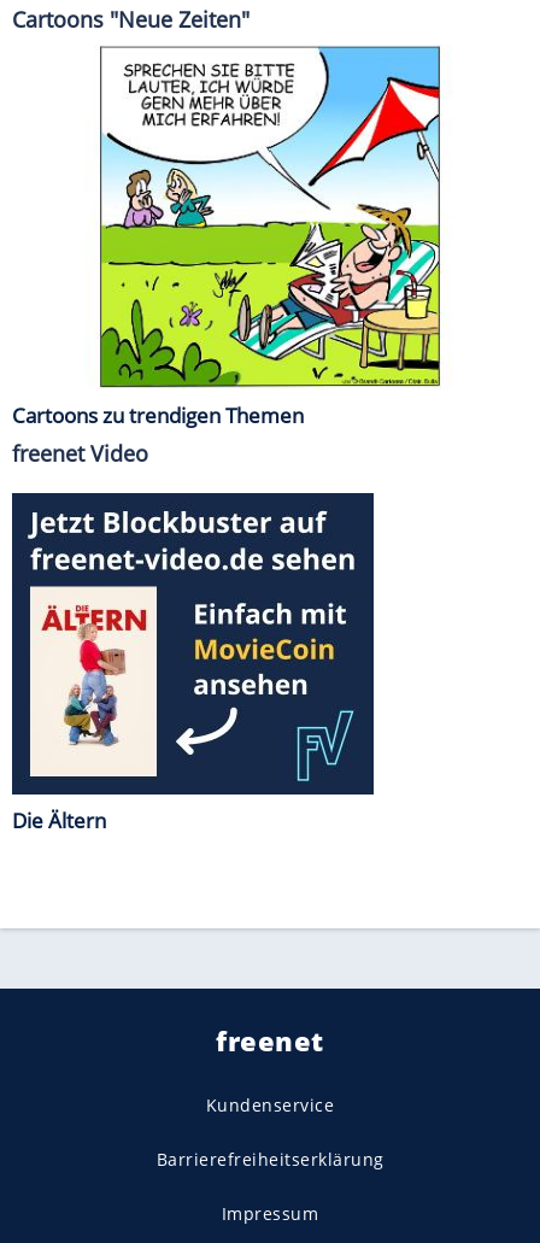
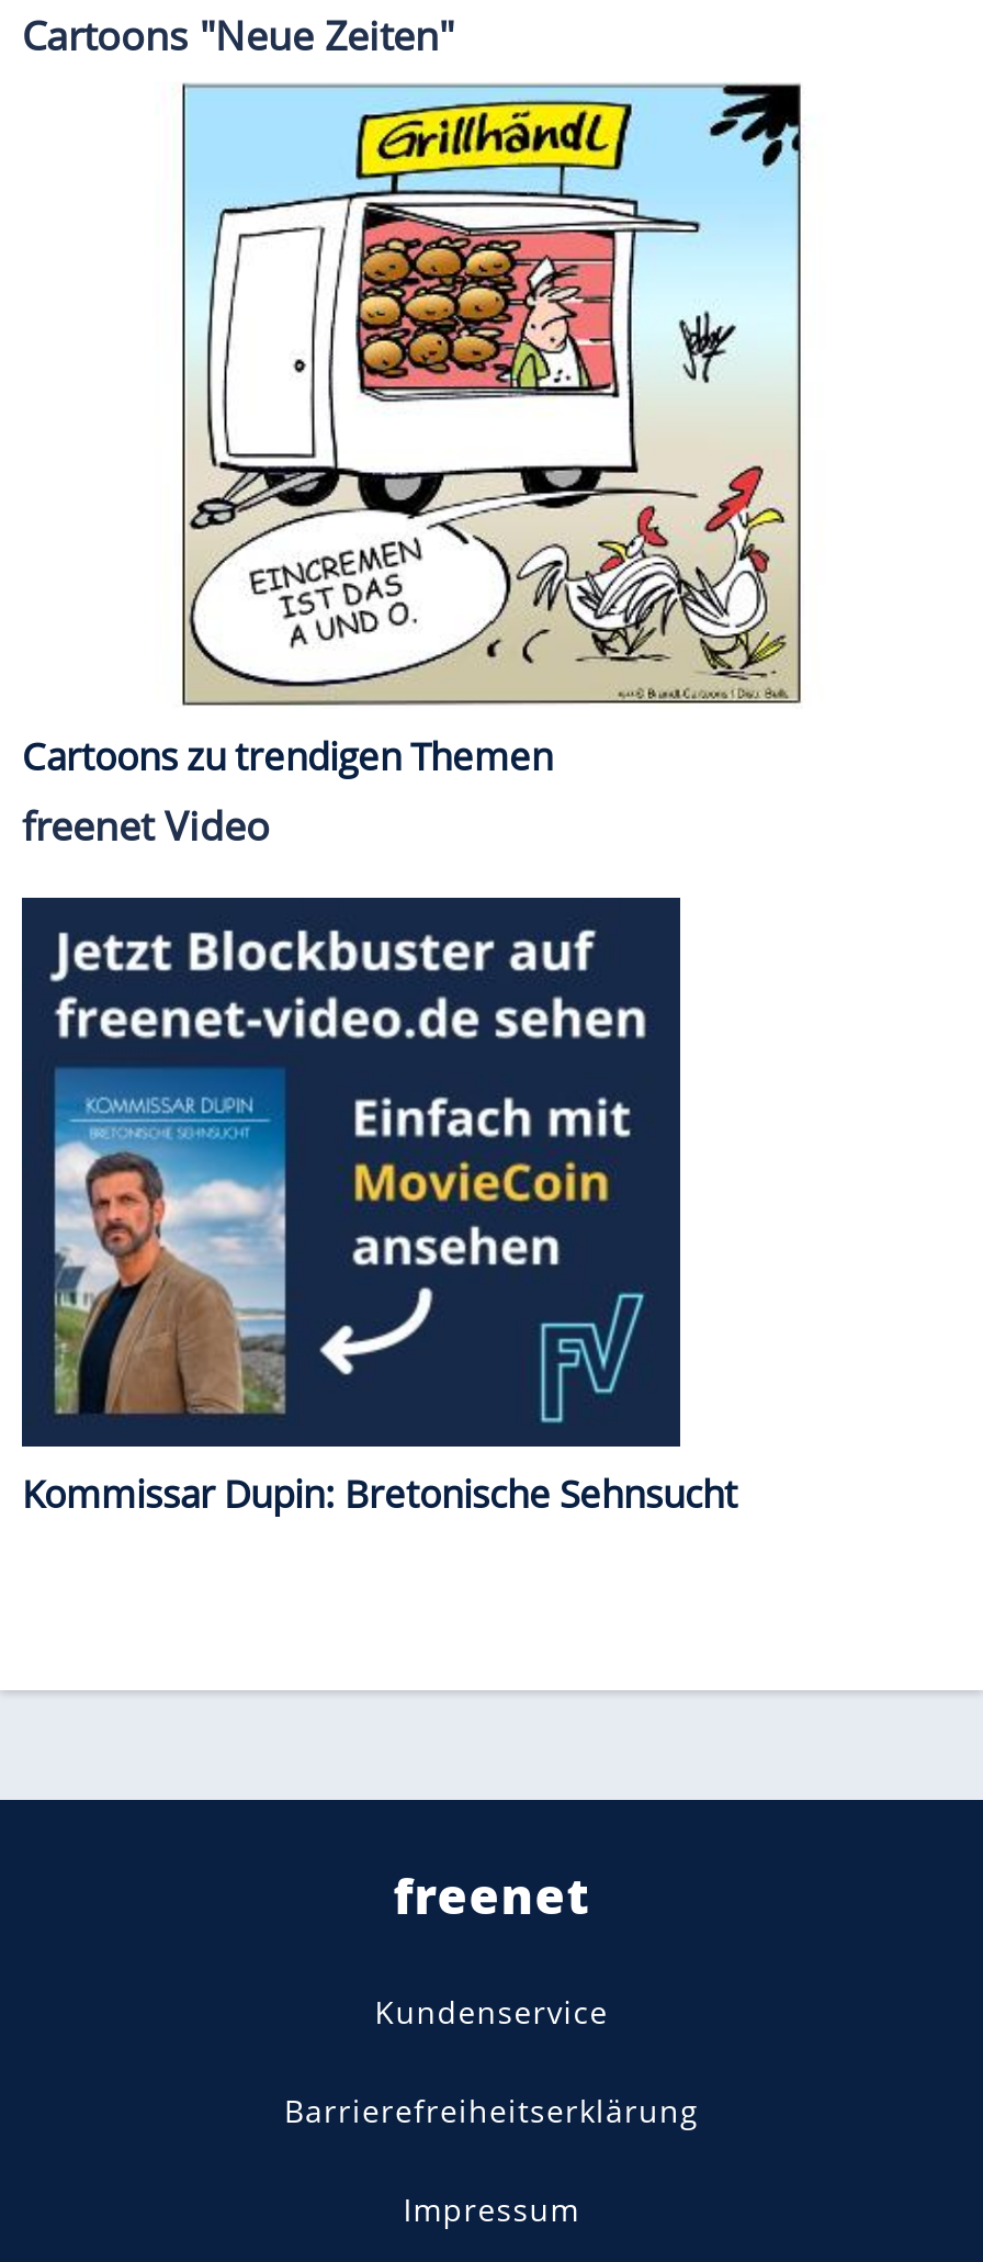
- [image]
+ [image]

- [image]
- Die Ältern
+ [image]
+ Kommissar Dupin: Bretonische Sehnsucht
